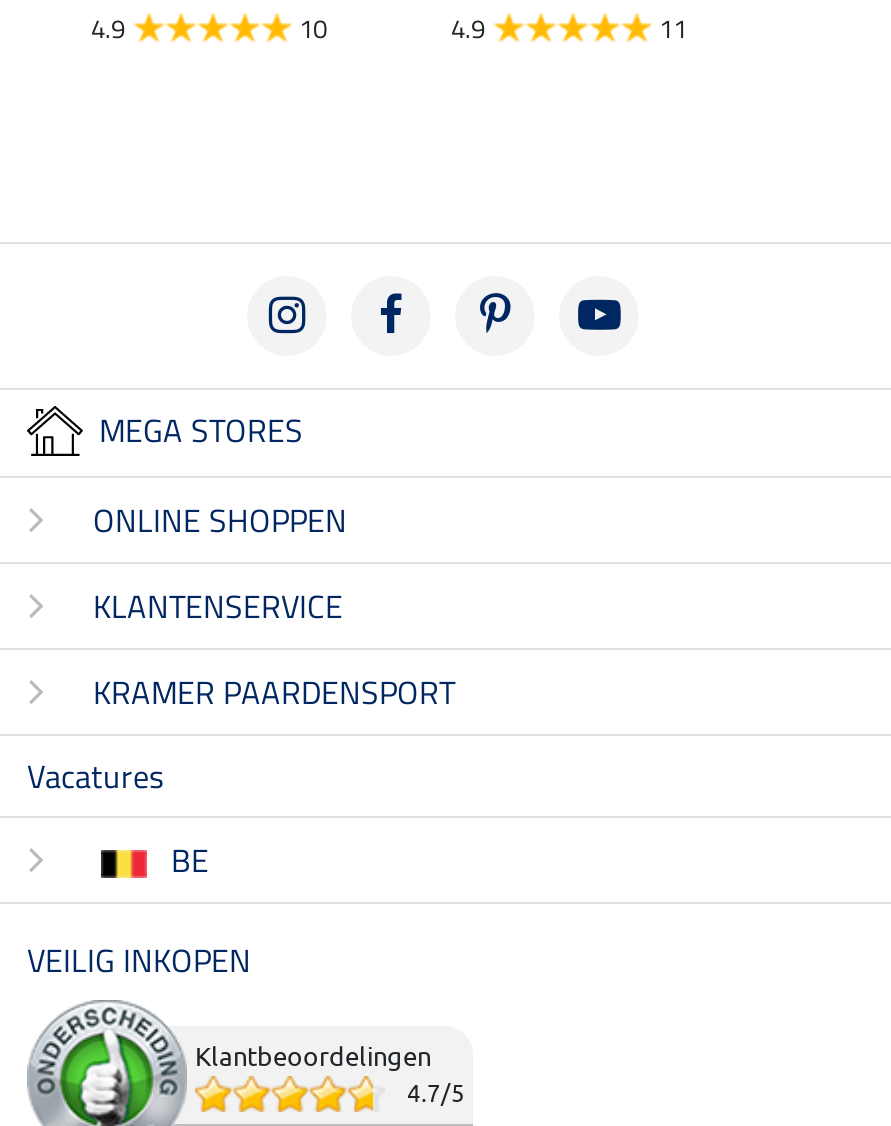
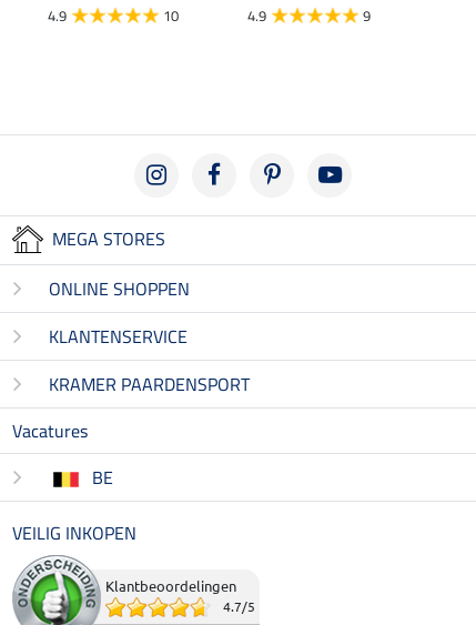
- 11
+ 9
